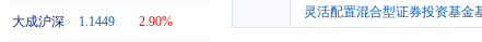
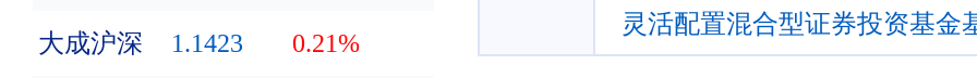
- 1.1449
+ 1.1423

- 2.90%
+ 0.21%
